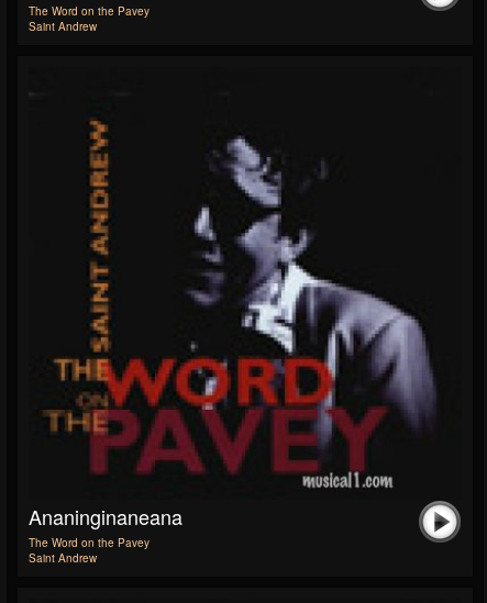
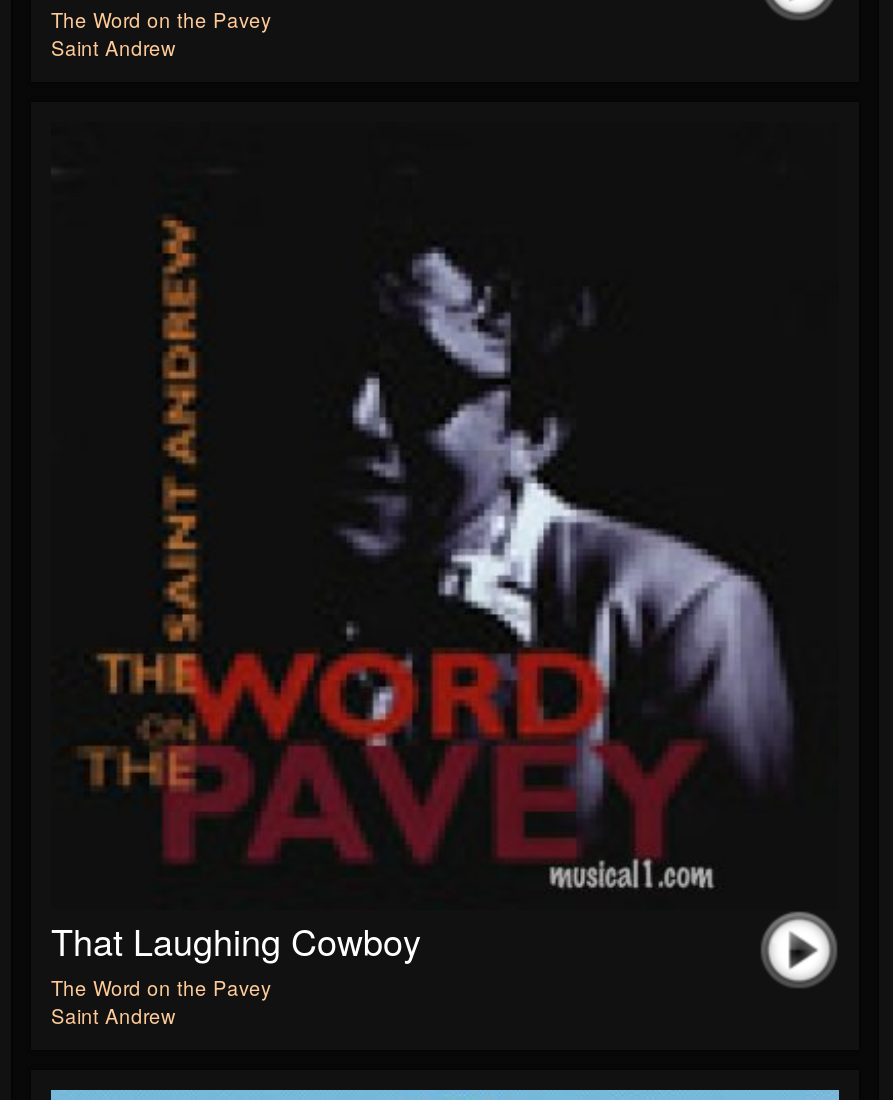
- Ananinginaneana
+ That Laughing Cowboy
